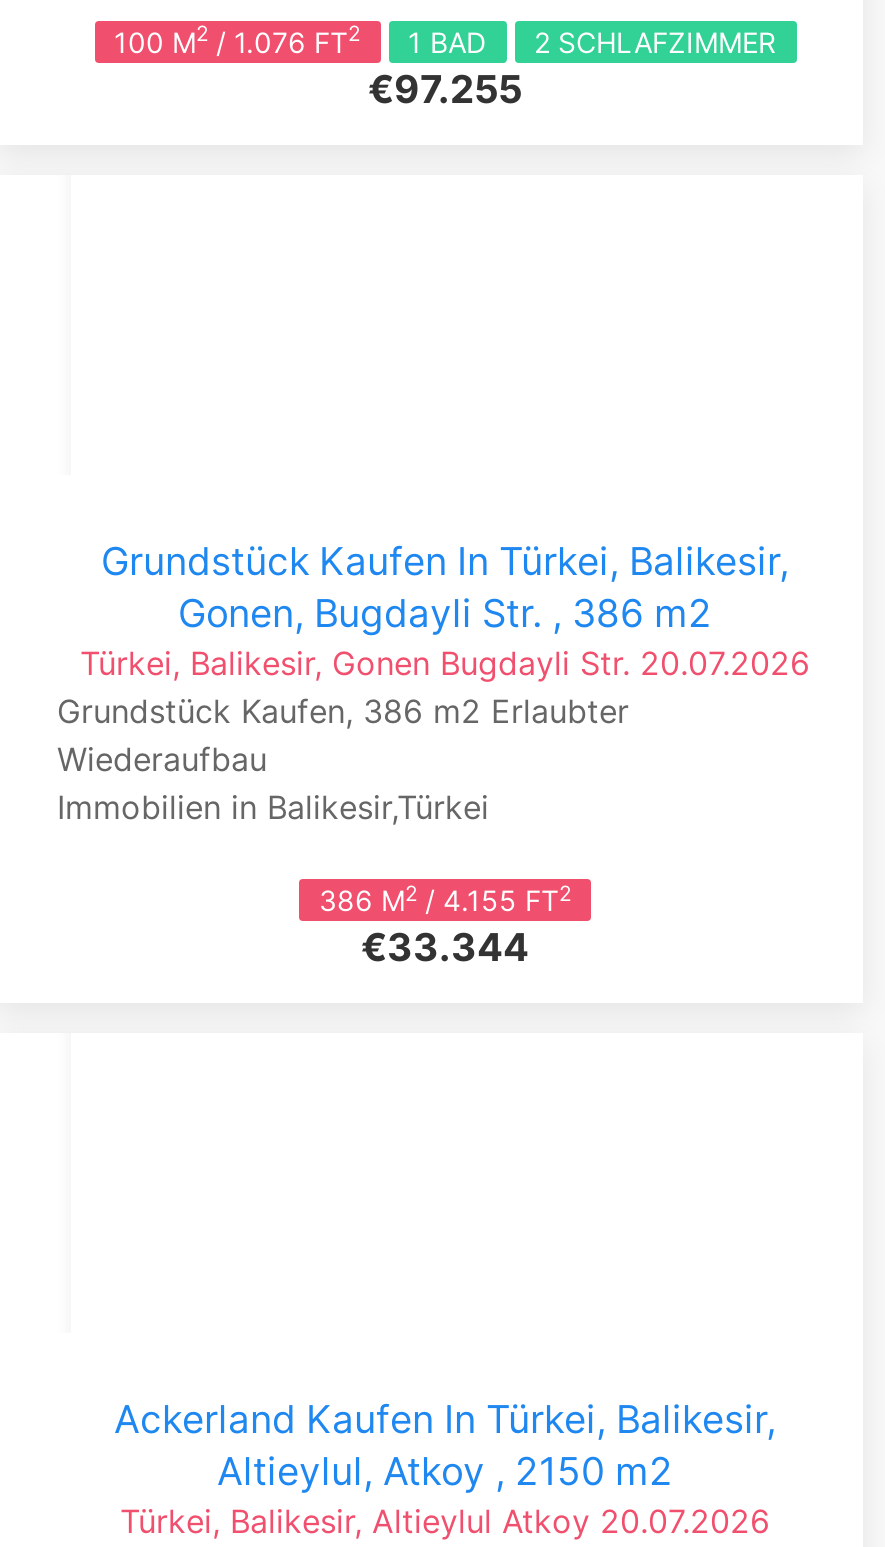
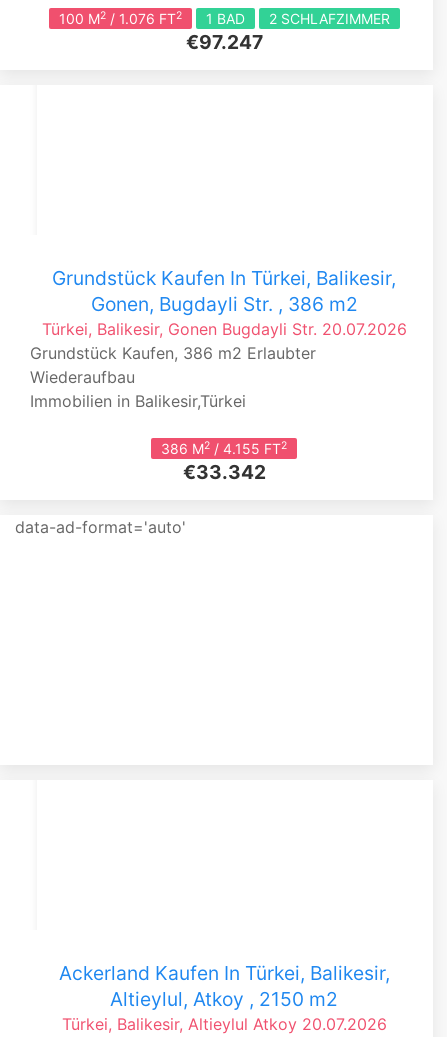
- €97.255
+ €97.247

- €33.344
+ €33.342
+ data-ad-format='auto'
